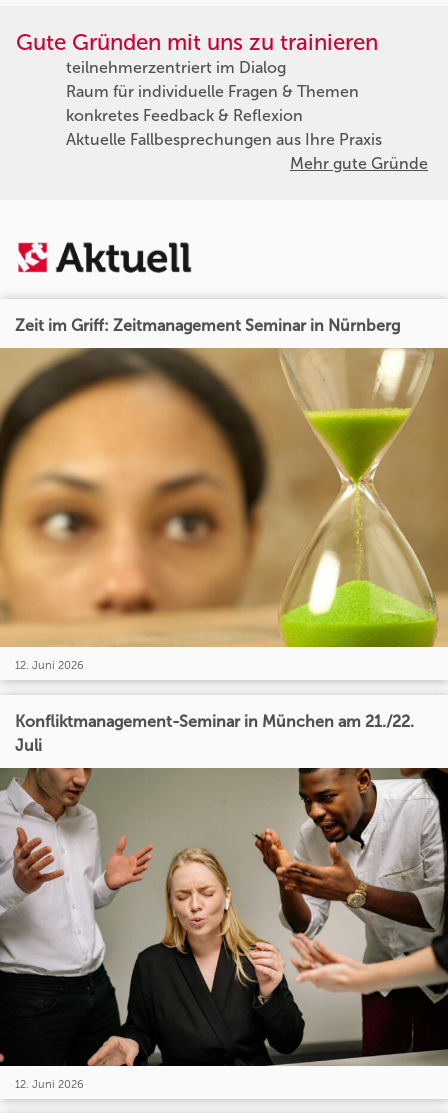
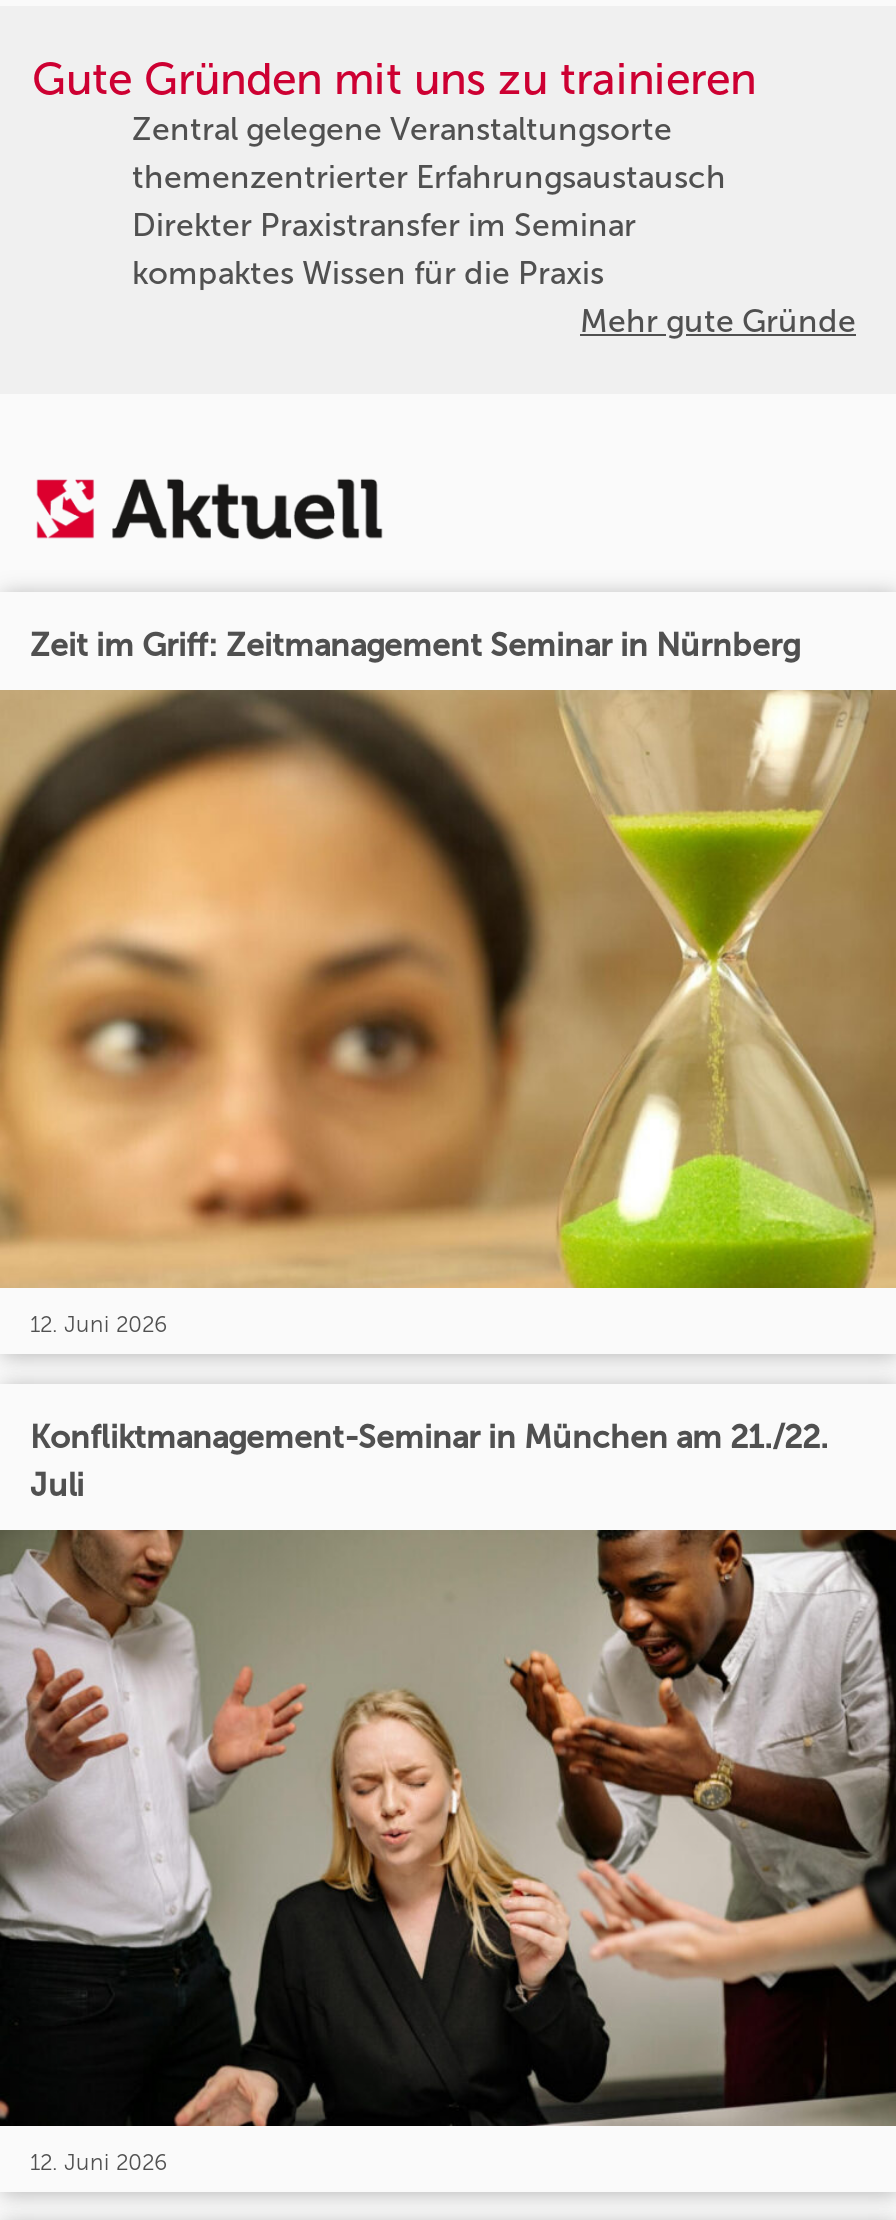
- teilnehmerzentriert im Dialog
- Raum für individuelle Fragen & Themen
- konkretes Feedback & Reflexion
- Aktuelle Fallbesprechungen aus Ihre Praxis
+ Zentral gelegene Veranstaltungsorte
+ themenzentrierter Erfahrungsaustausch
+ Direkter Praxistransfer im Seminar
+ kompaktes Wissen für die Praxis
